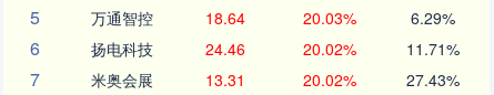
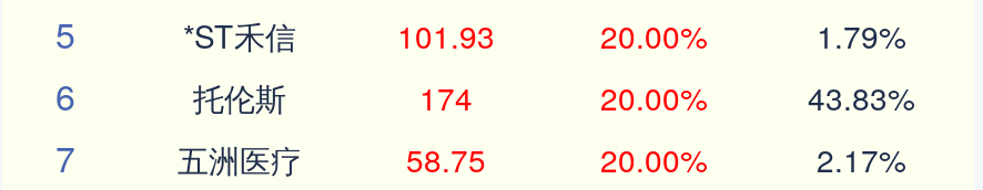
- 万通智控
- 18.64
- 20.03%
- 6.29%
+ *ST禾信
+ 101.93
+ 20.00%
+ 1.79%

- 扬电科技
- 24.46
- 20.02%
- 11.71%
+ 托伦斯
+ 174
+ 20.00%
+ 43.83%

- 米奥会展
- 13.31
- 20.02%
- 27.43%
+ 五洲医疗
+ 58.75
+ 20.00%
+ 2.17%
